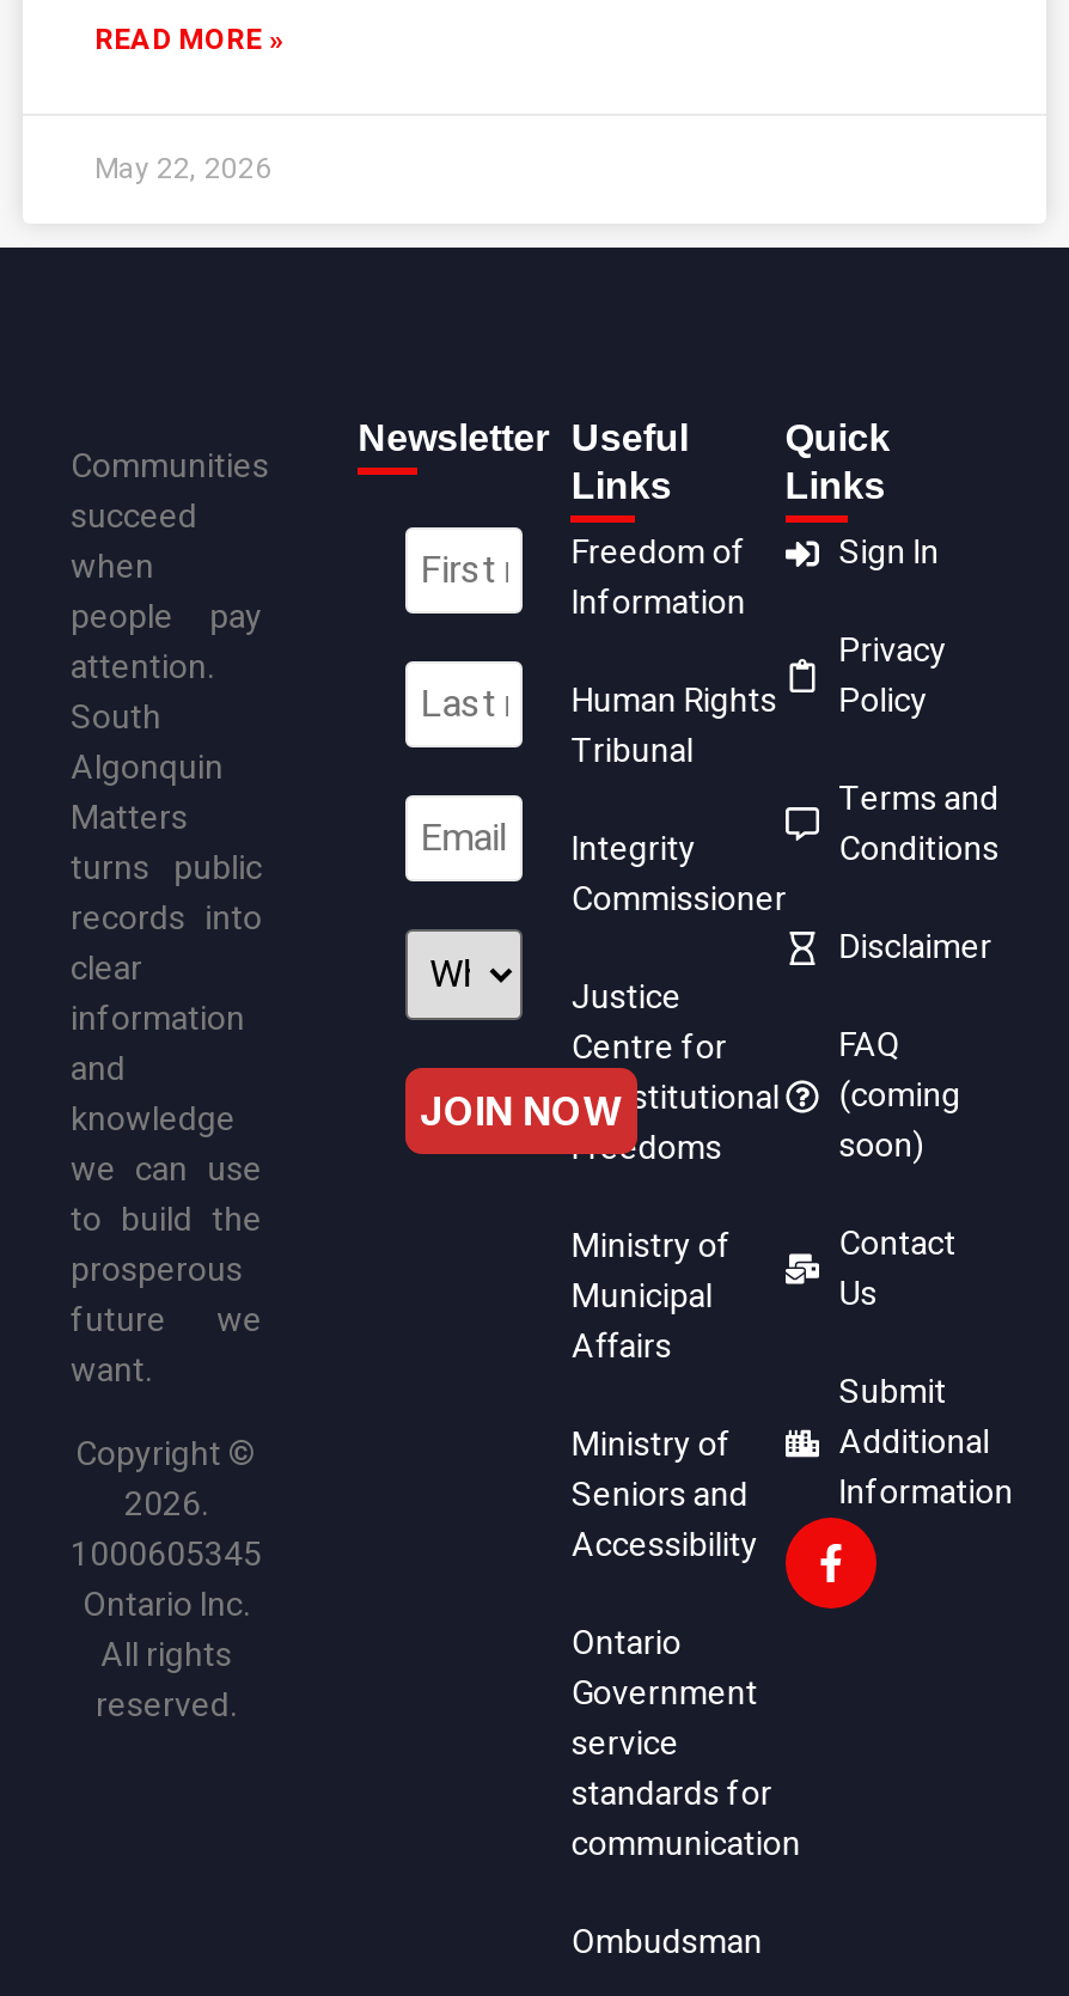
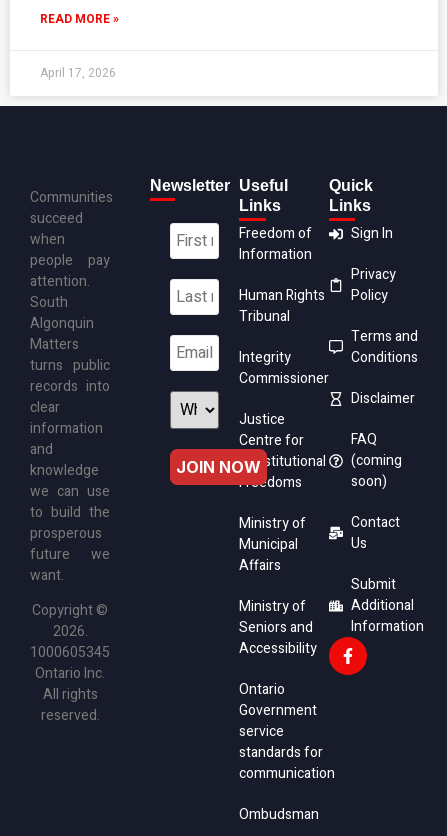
- May 22, 2026
+ April 17, 2026
